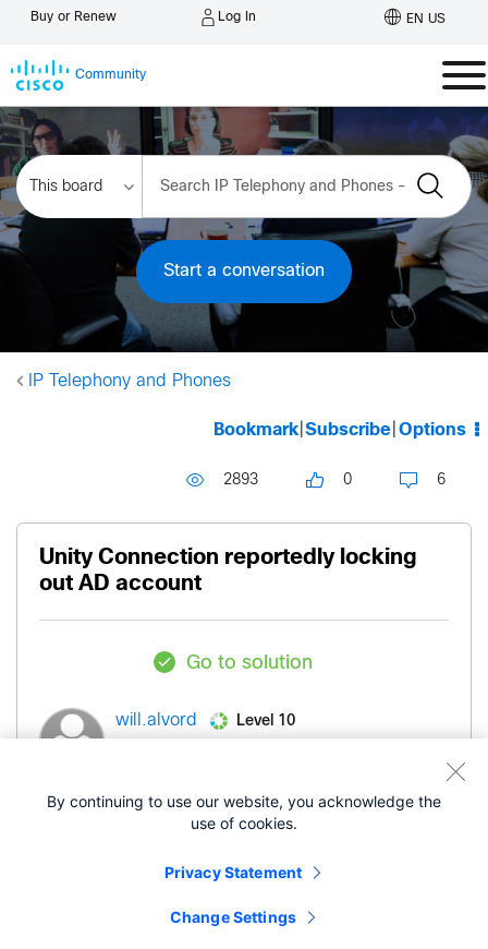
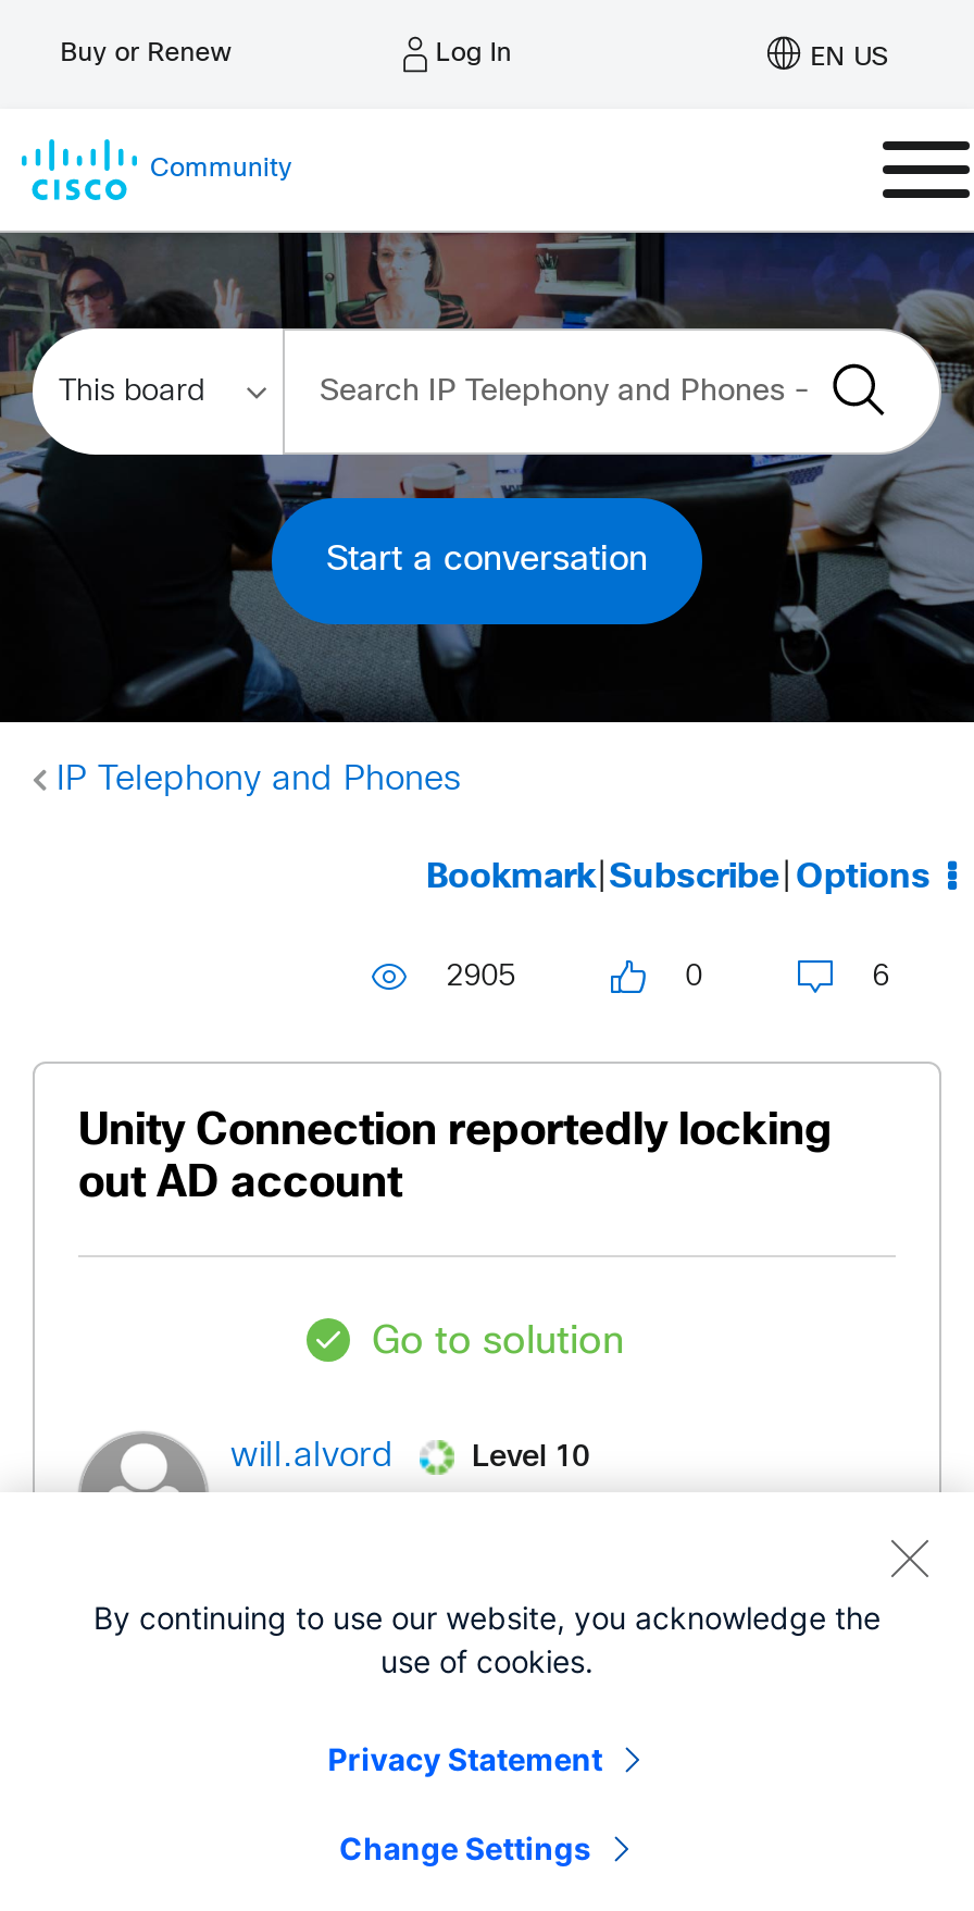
- 2893
+ 2905
